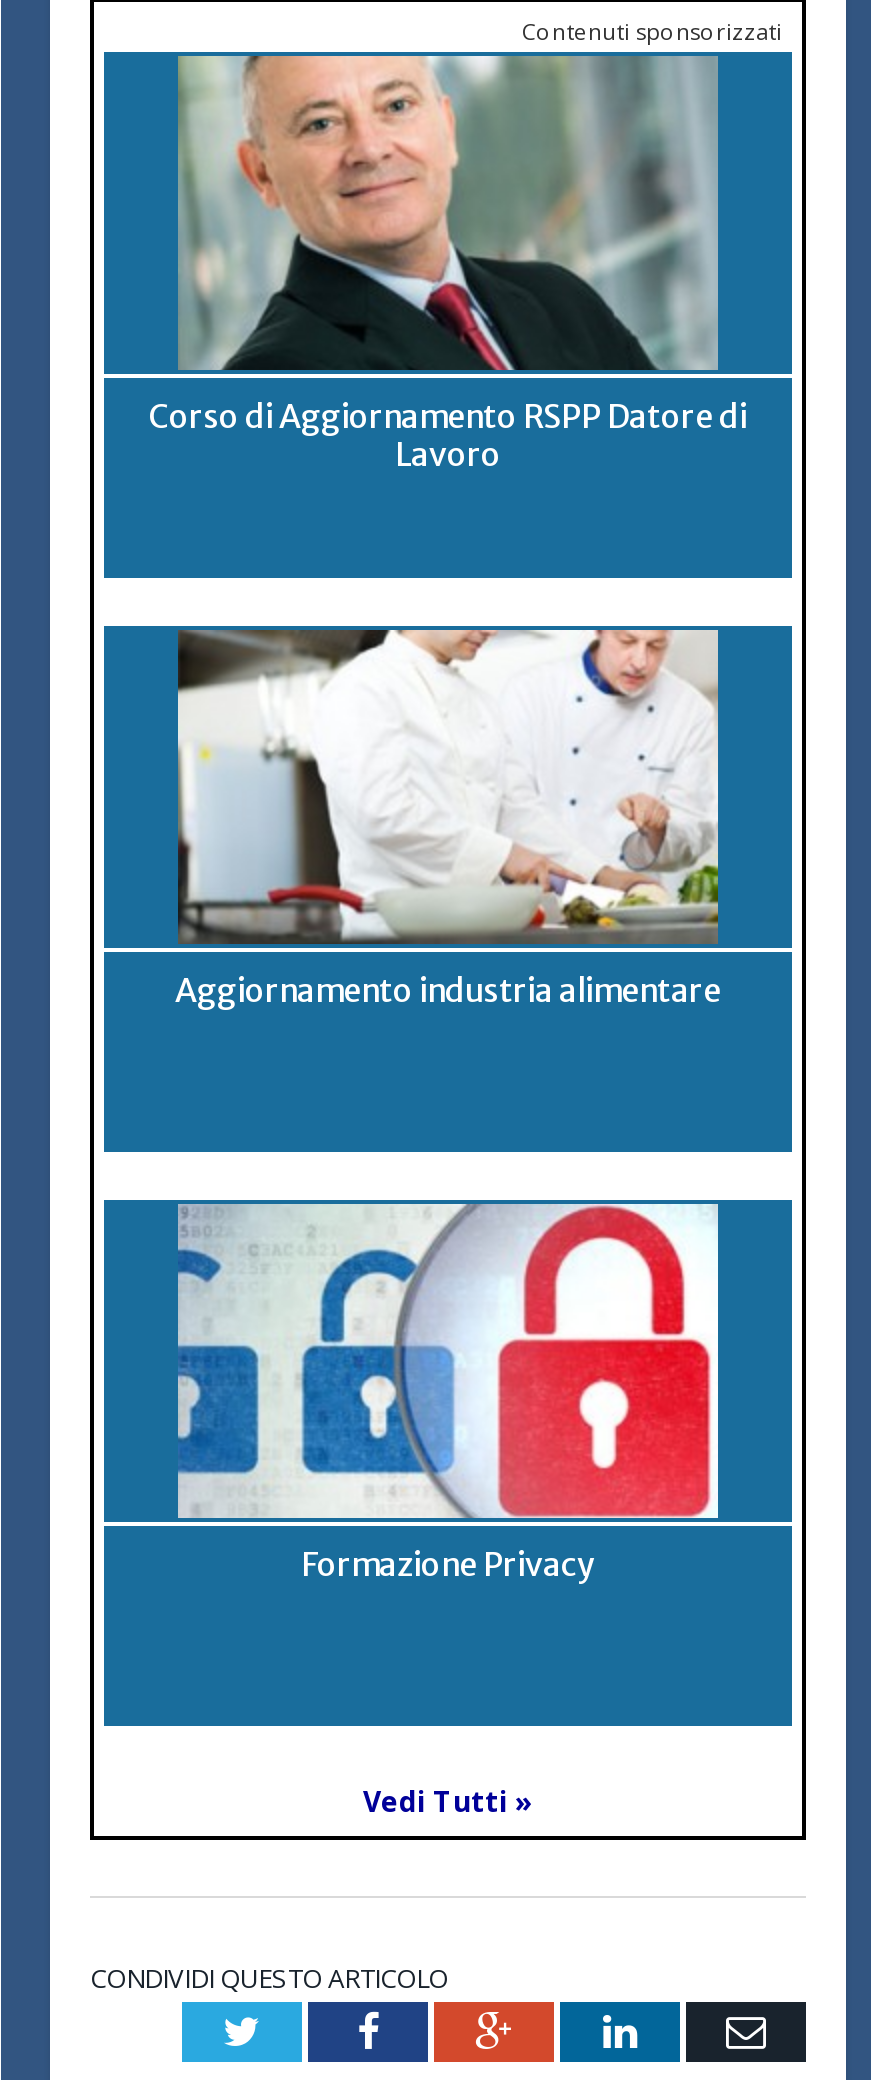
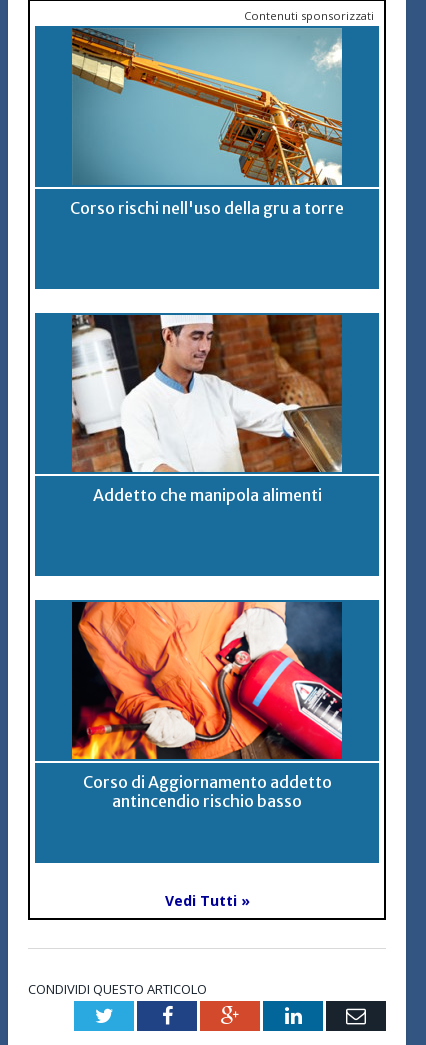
- [image]
- Corso di Aggiornamento RSPP Datore di
- Lavoro
+ [image]
+ Corso rischi nell'uso della gru a torre

- [image]
- Aggiornamento industria alimentare
+ [image]
+ Addetto che manipola alimenti

- [image]
- Formazione Privacy
+ [image]
+ Corso di Aggiornamento addetto
+ antincendio rischio basso
